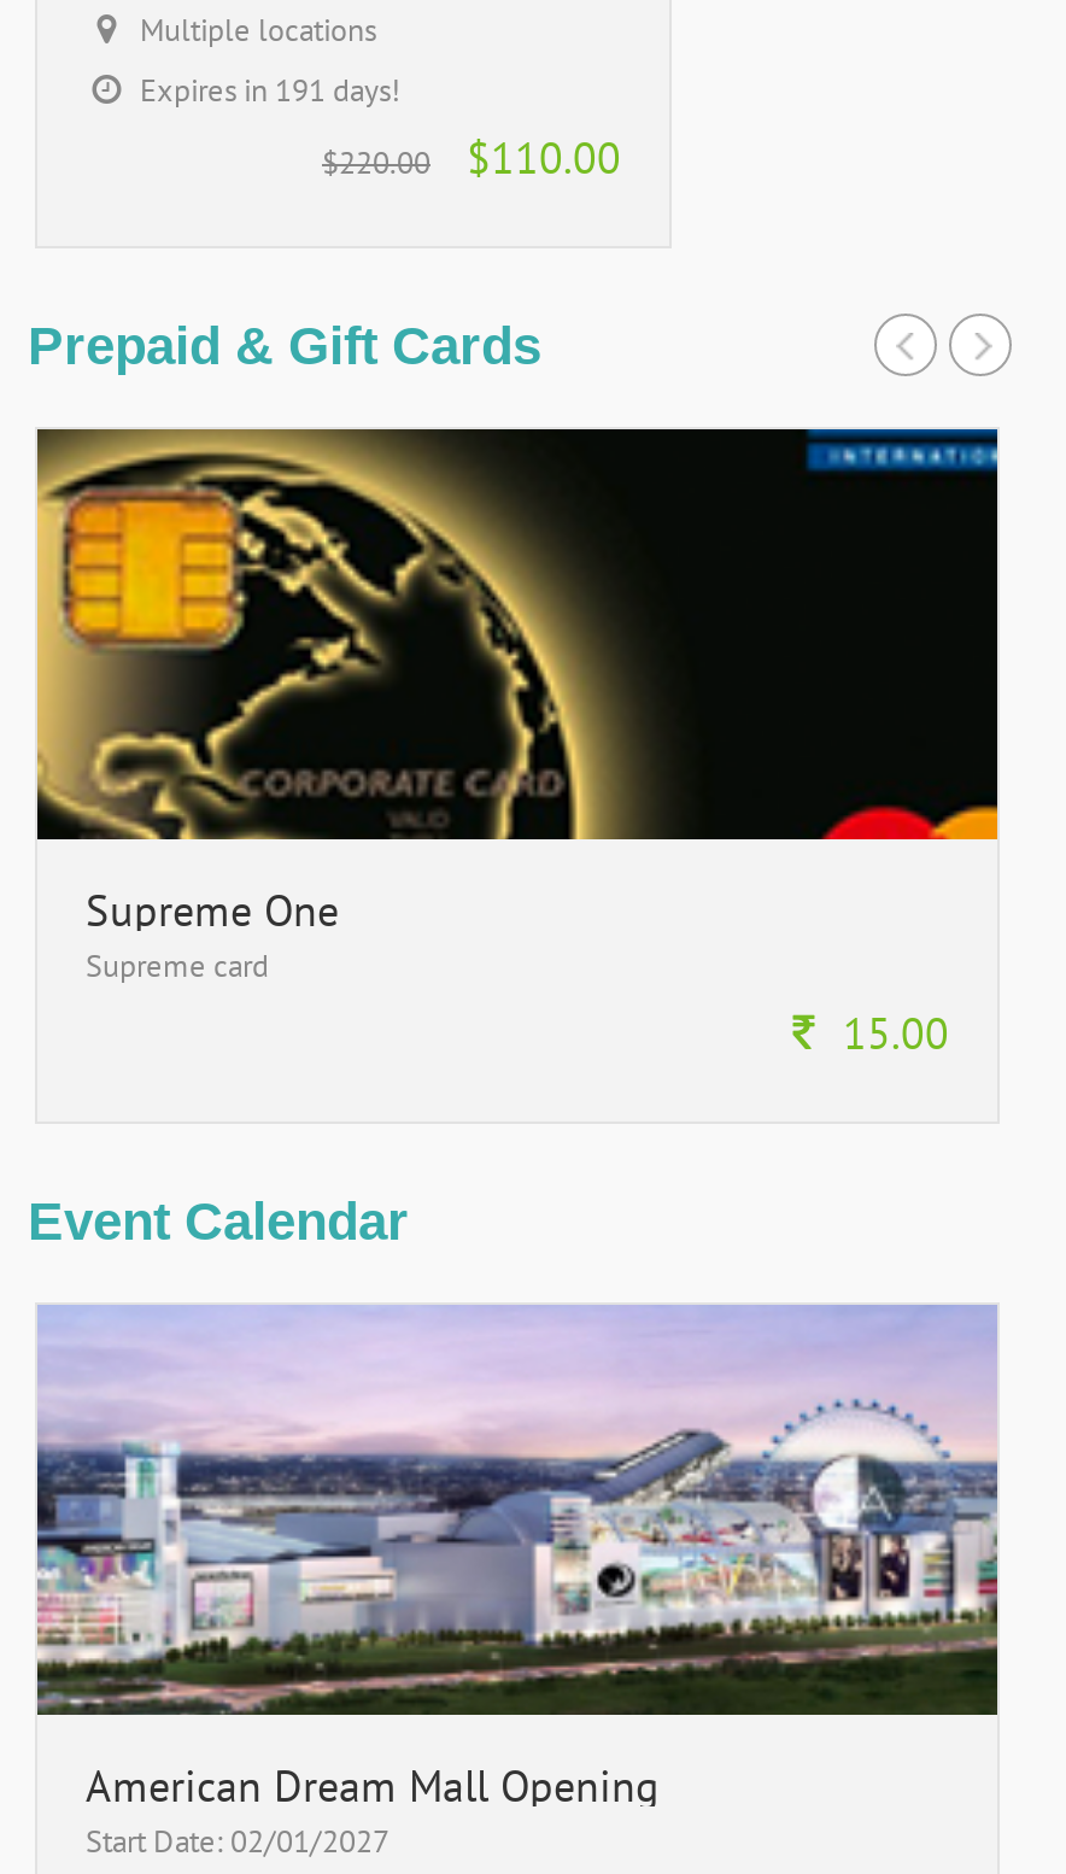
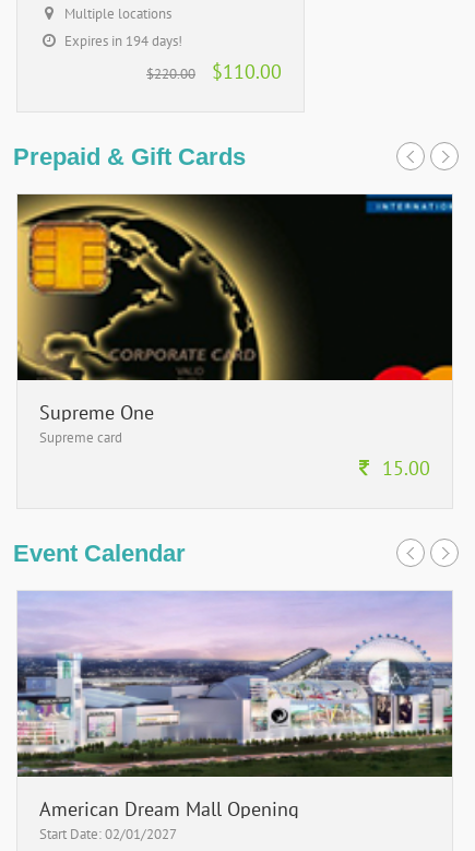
- Expires in 191 days!
+ Expires in 194 days!
